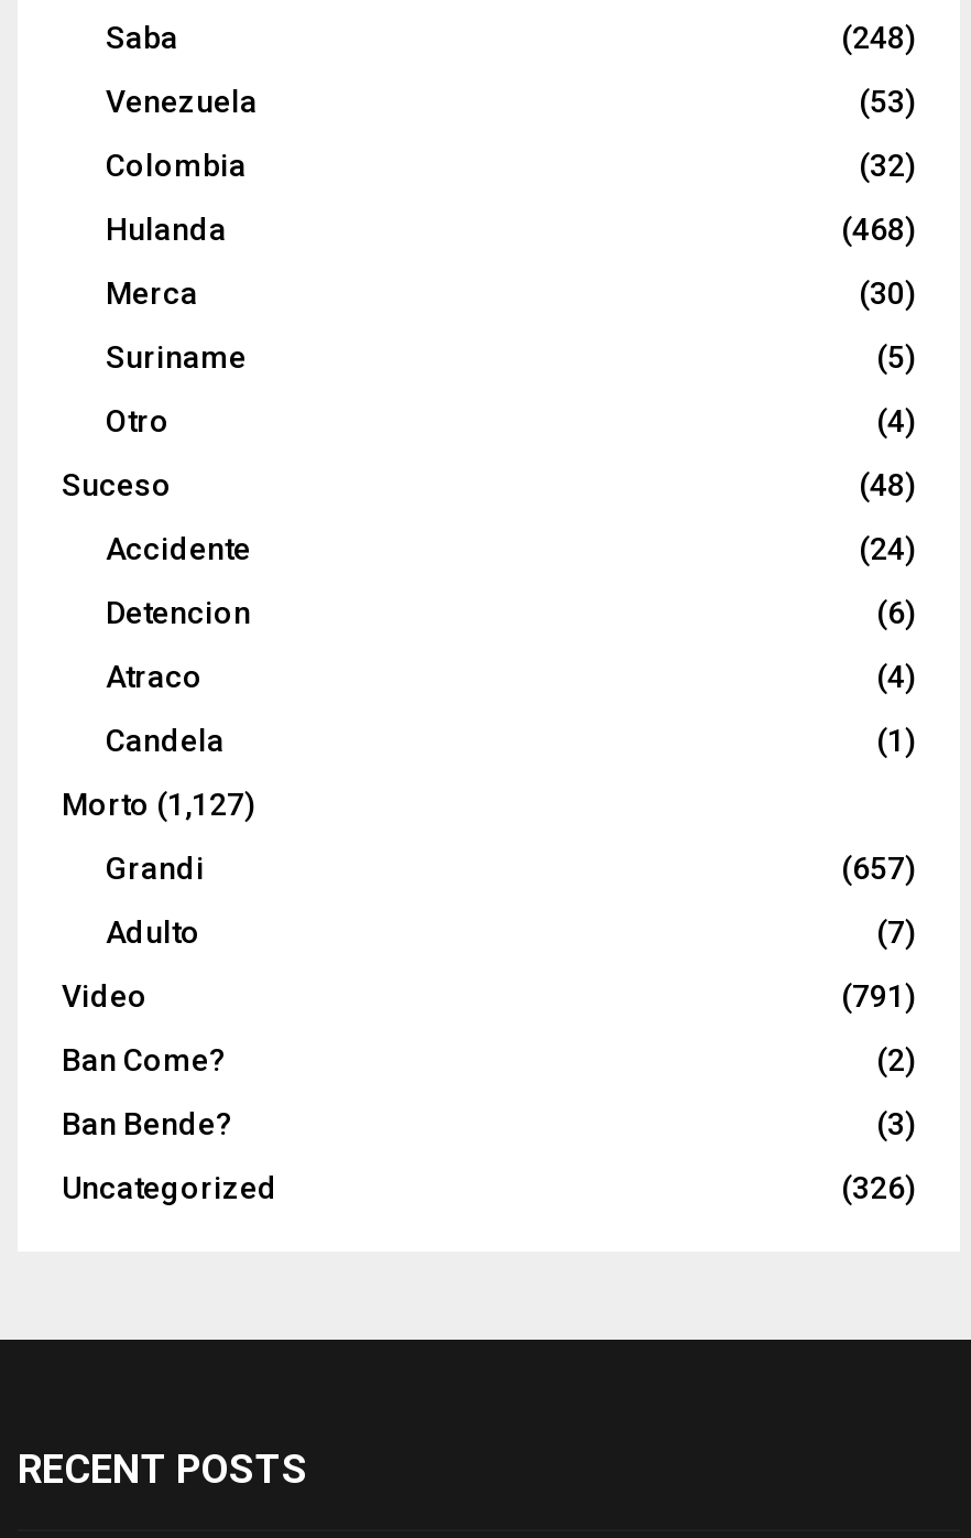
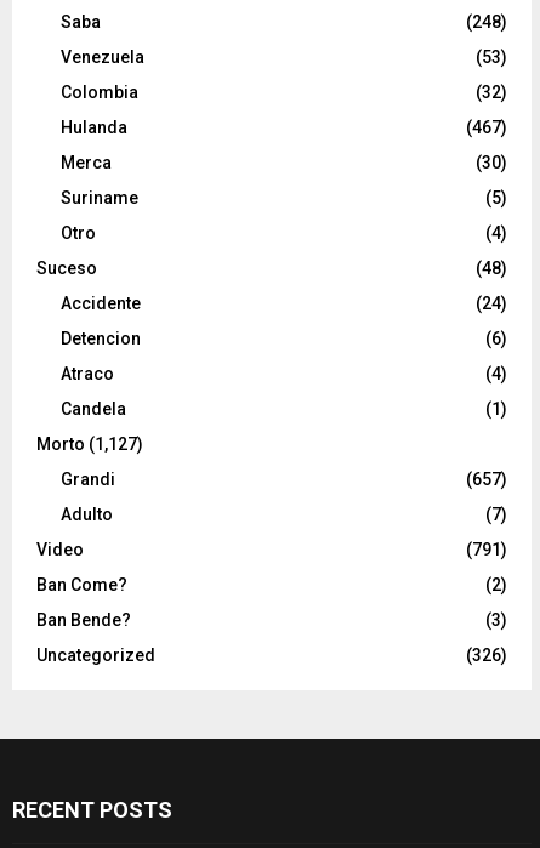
- (468)
+ (467)
